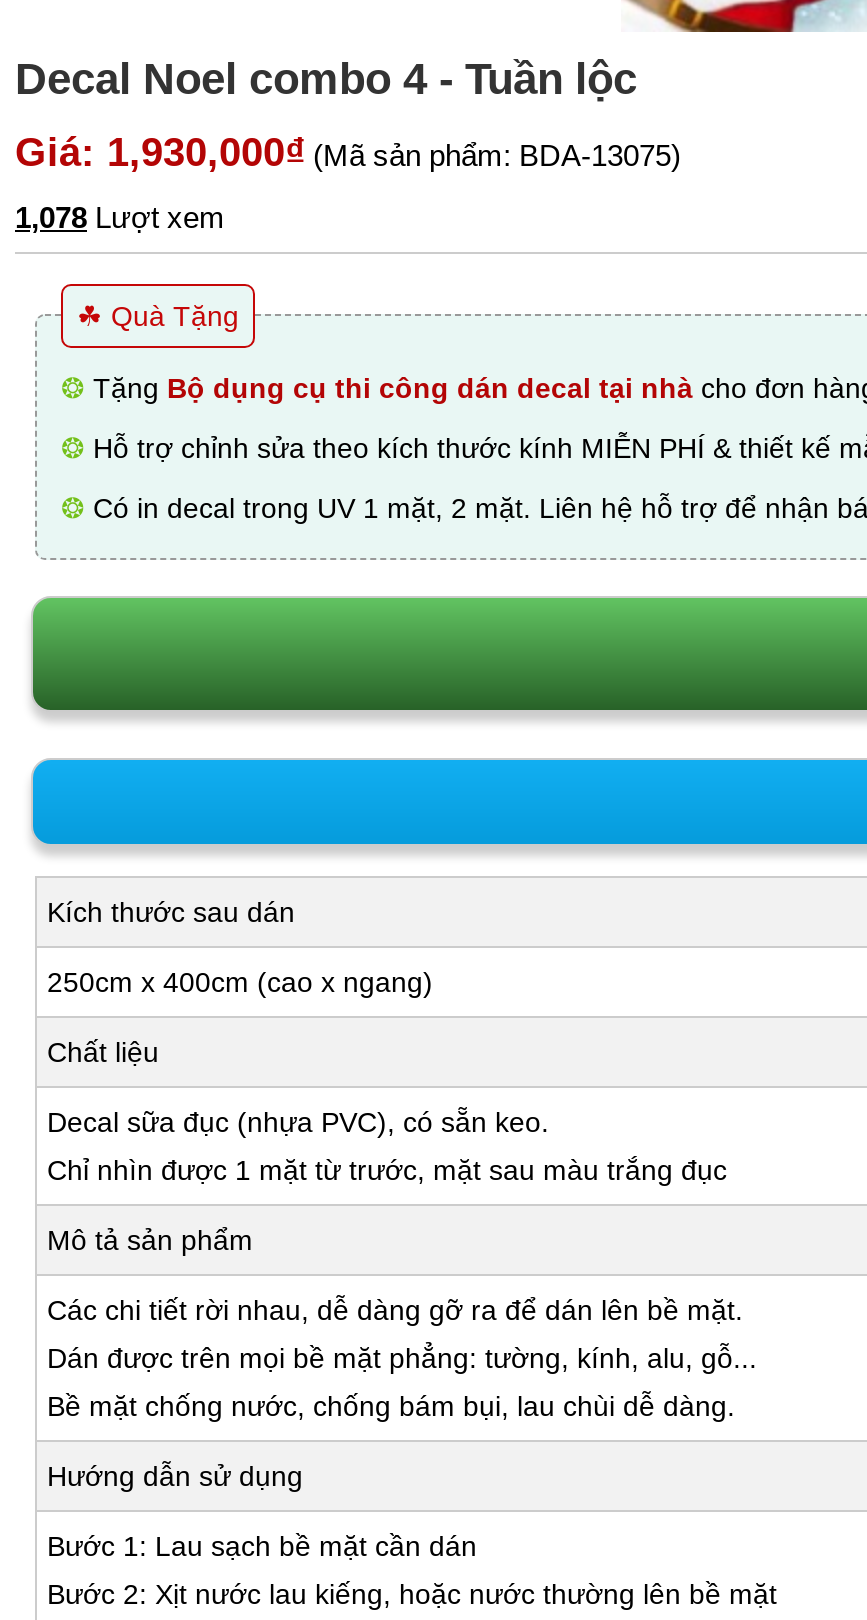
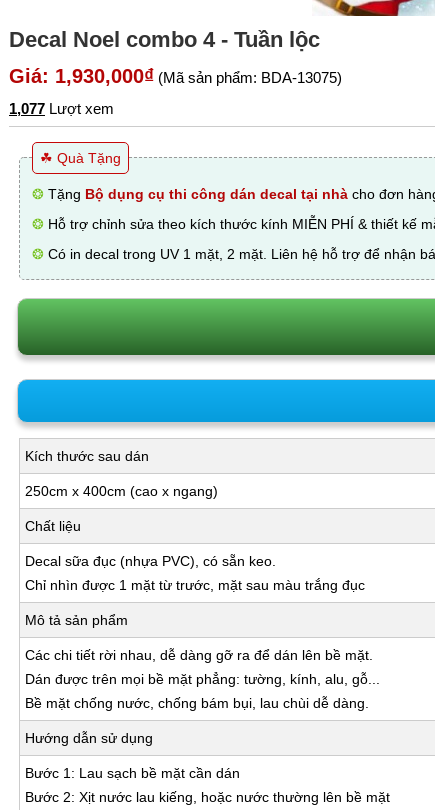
- 1,078 Lượt xem
+ 1,077 Lượt xem
